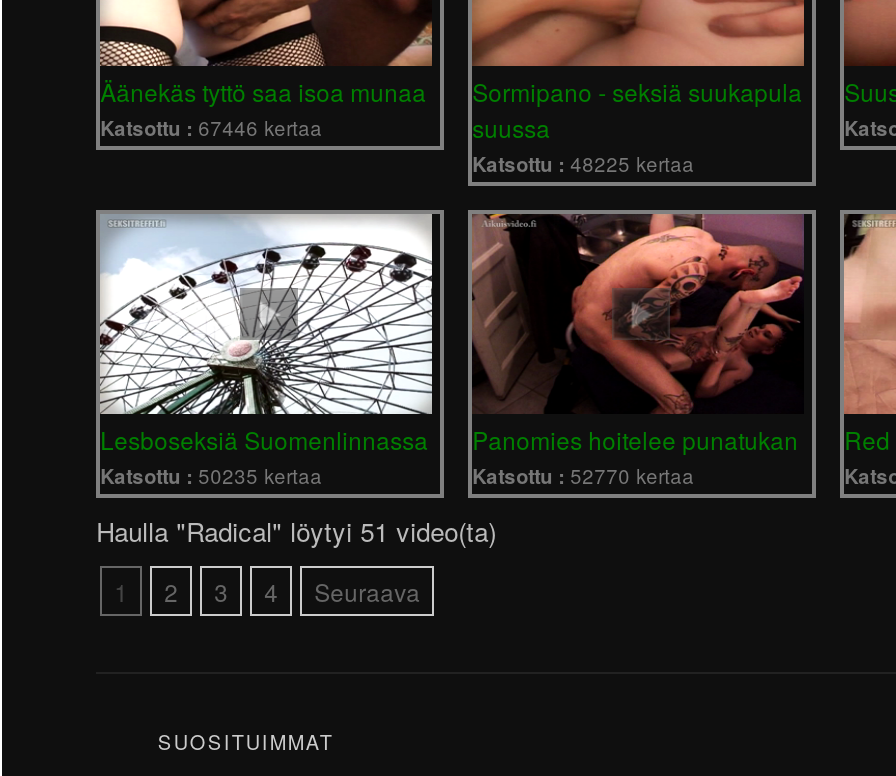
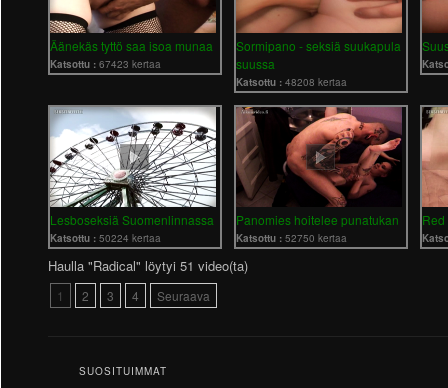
- Katsottu : 67446 kertaa
+ Katsottu : 67423 kertaa

- Katsottu : 48225 kertaa
+ Katsottu : 48208 kertaa

- Katsottu : 50235 kertaa
+ Katsottu : 50224 kertaa

- Katsottu : 52770 kertaa
+ Katsottu : 52750 kertaa
